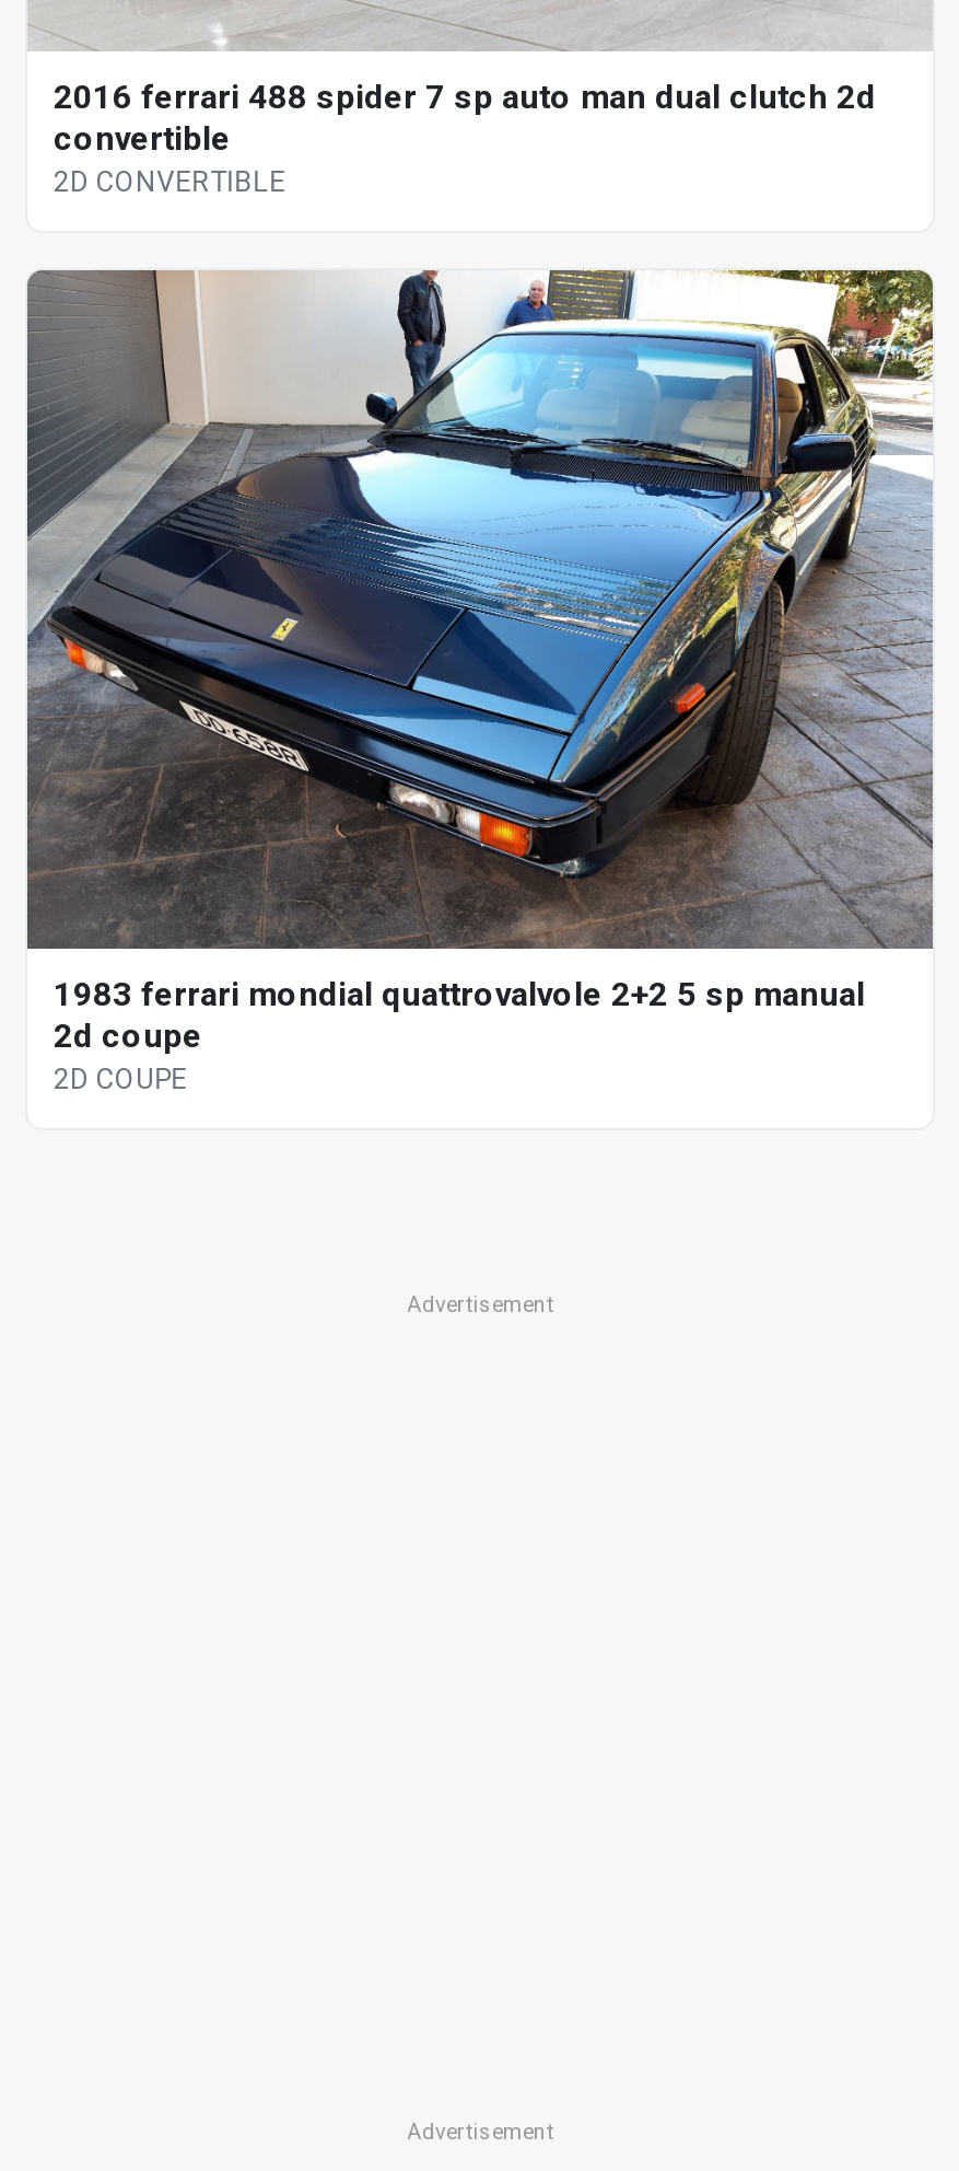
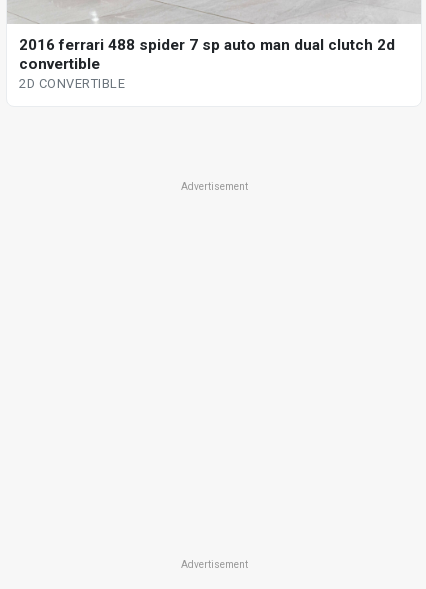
- [image]
- 1983 ferrari mondial quattrovalvole 2+2 5 sp manual
- 2d coupe
- 2D COUPE
